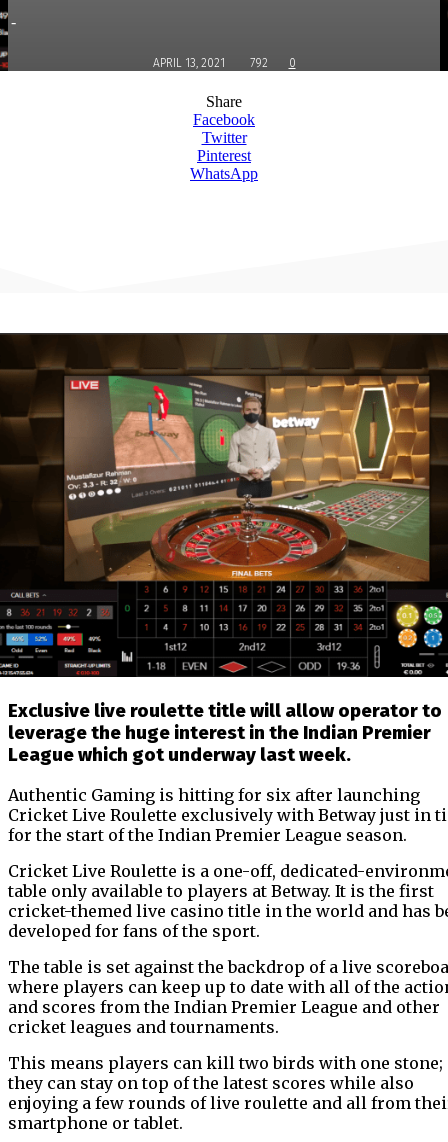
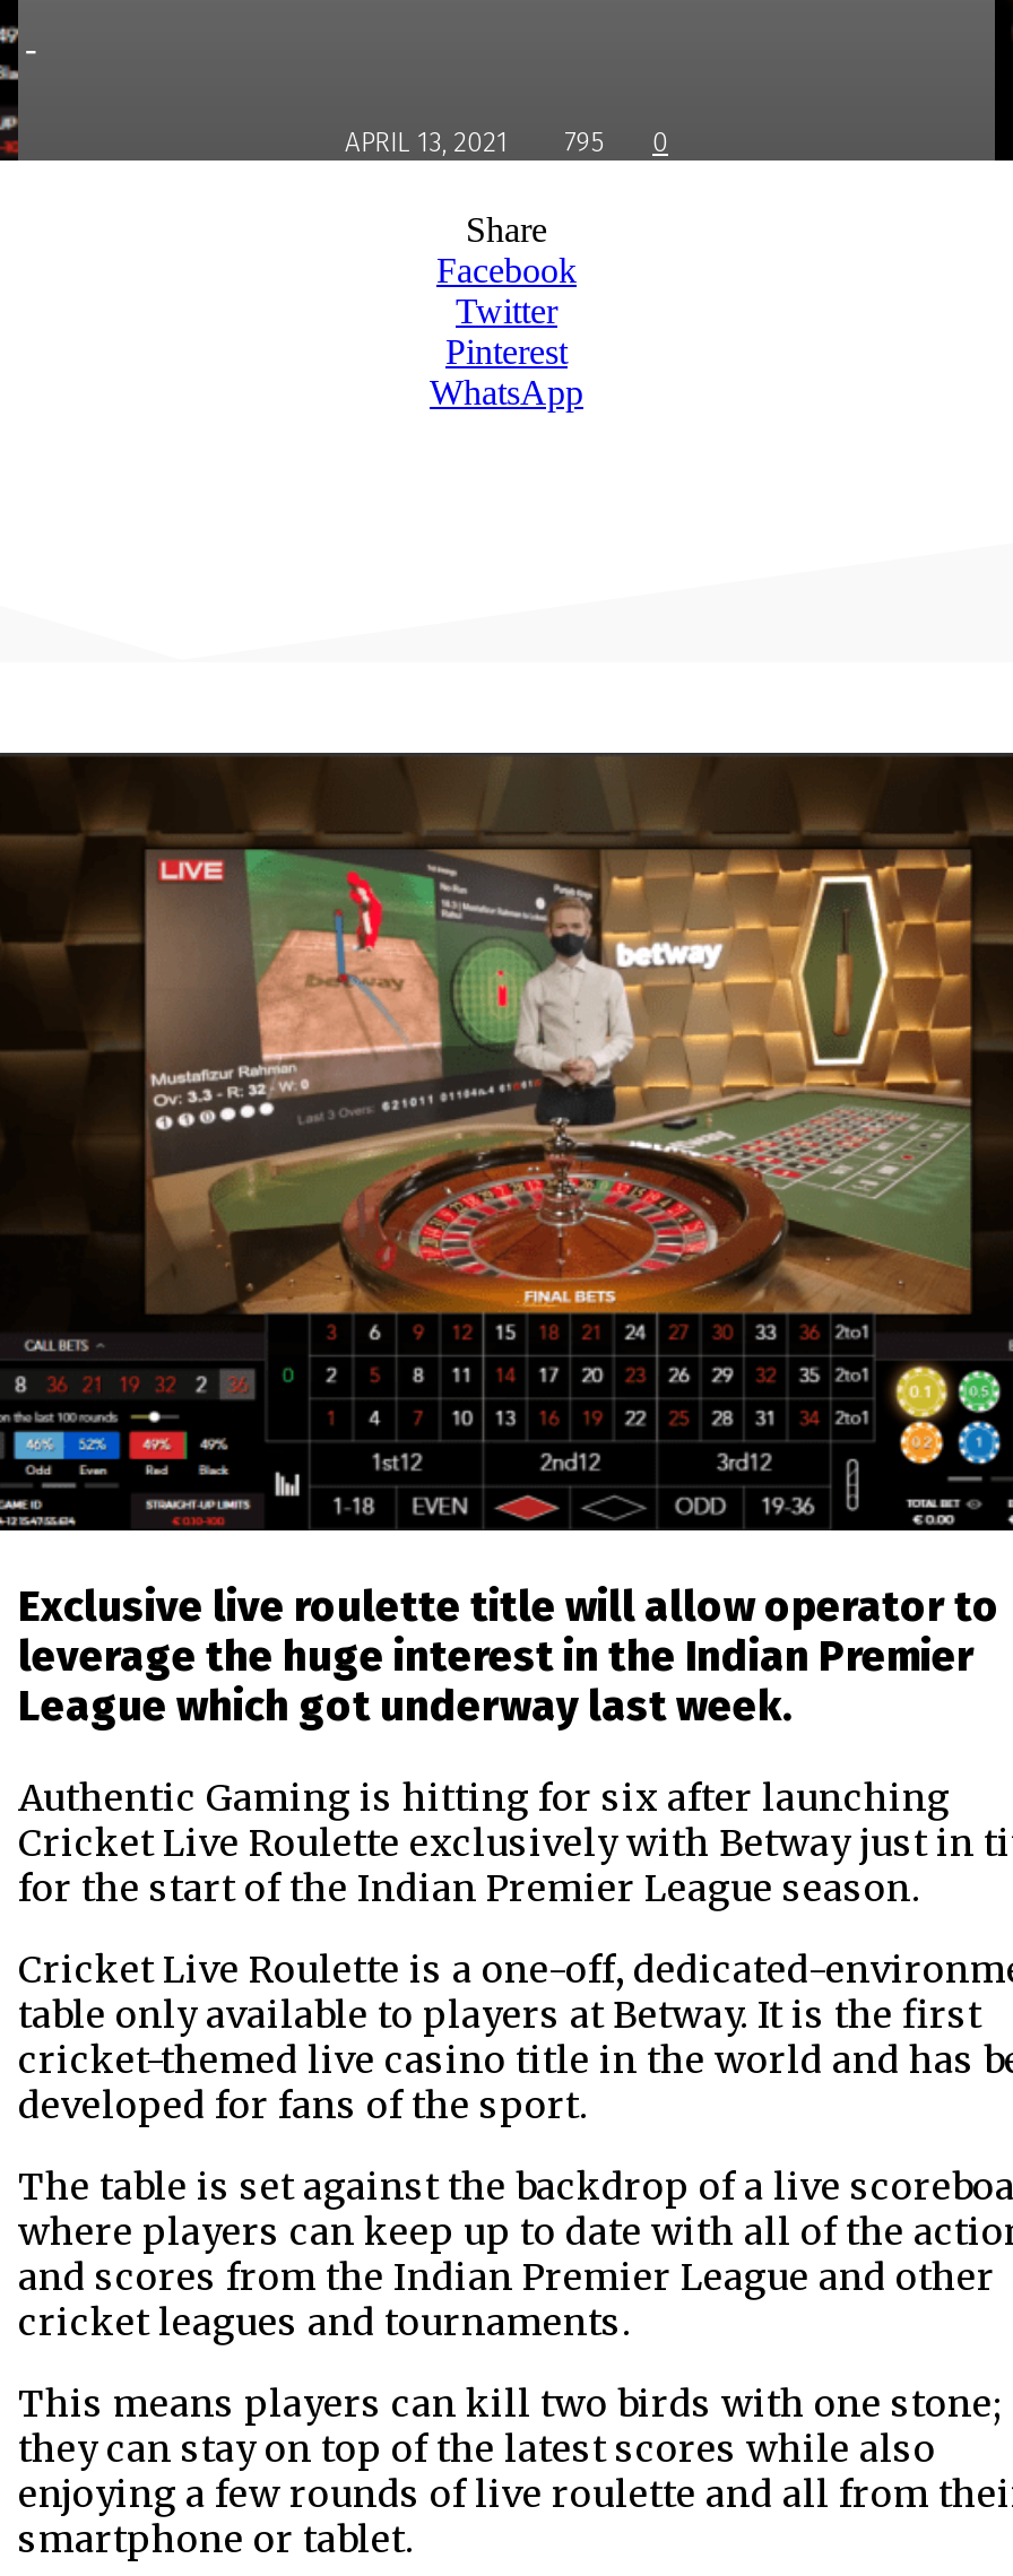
- 792
+ 795
